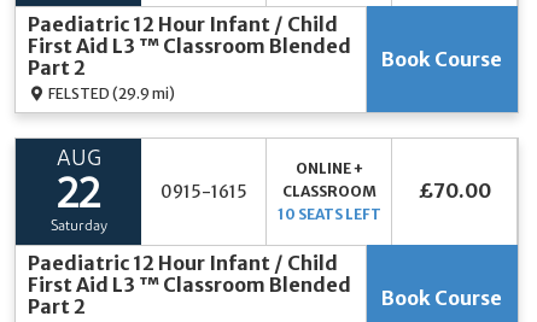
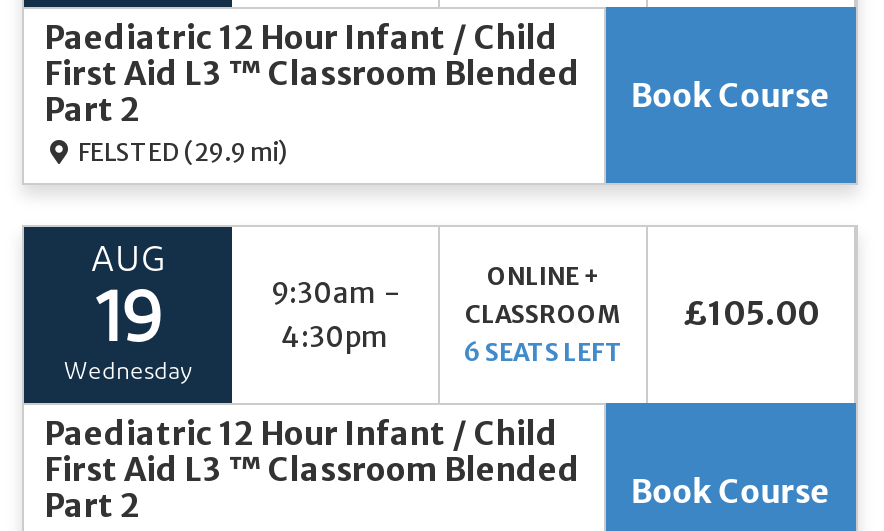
- 22
- Saturday
+ 19
+ Wednesday

- 0915-1615
+ 9:30am -
+ 4:30pm

- £70.00
+ £105.00

- 10 SEATS LEFT
+ 6 SEATS LEFT
